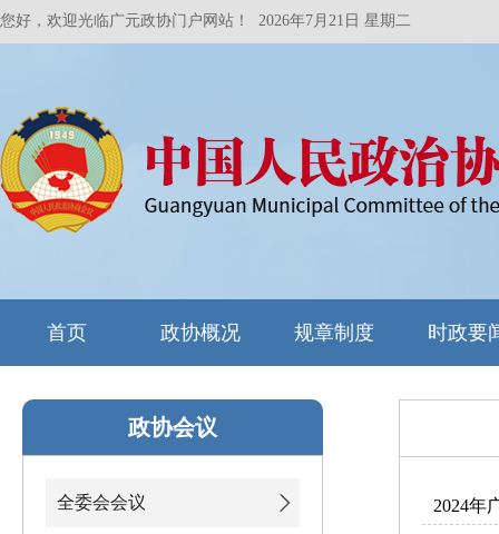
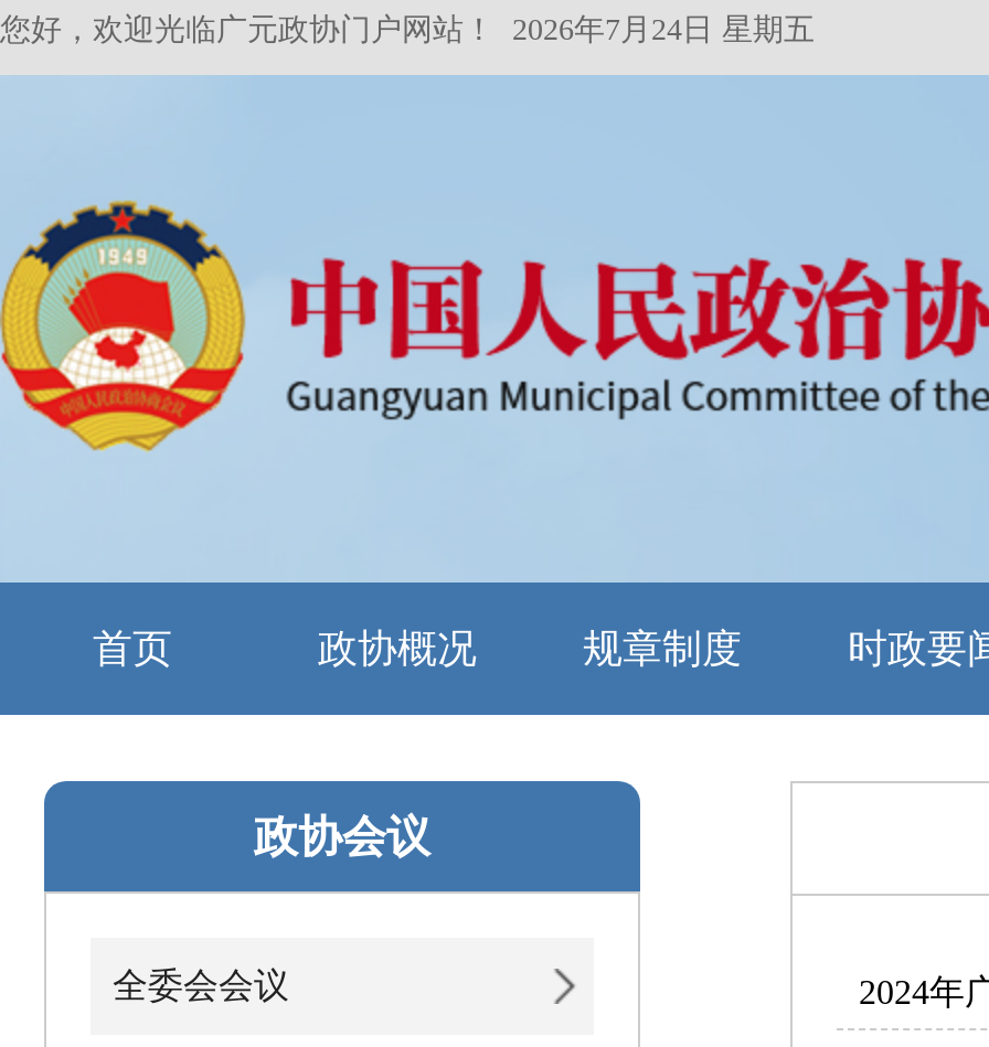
- 您好，欢迎光临广元政协门户网站！2026年7月21日 星期二
+ 您好，欢迎光临广元政协门户网站！2026年7月24日 星期五
